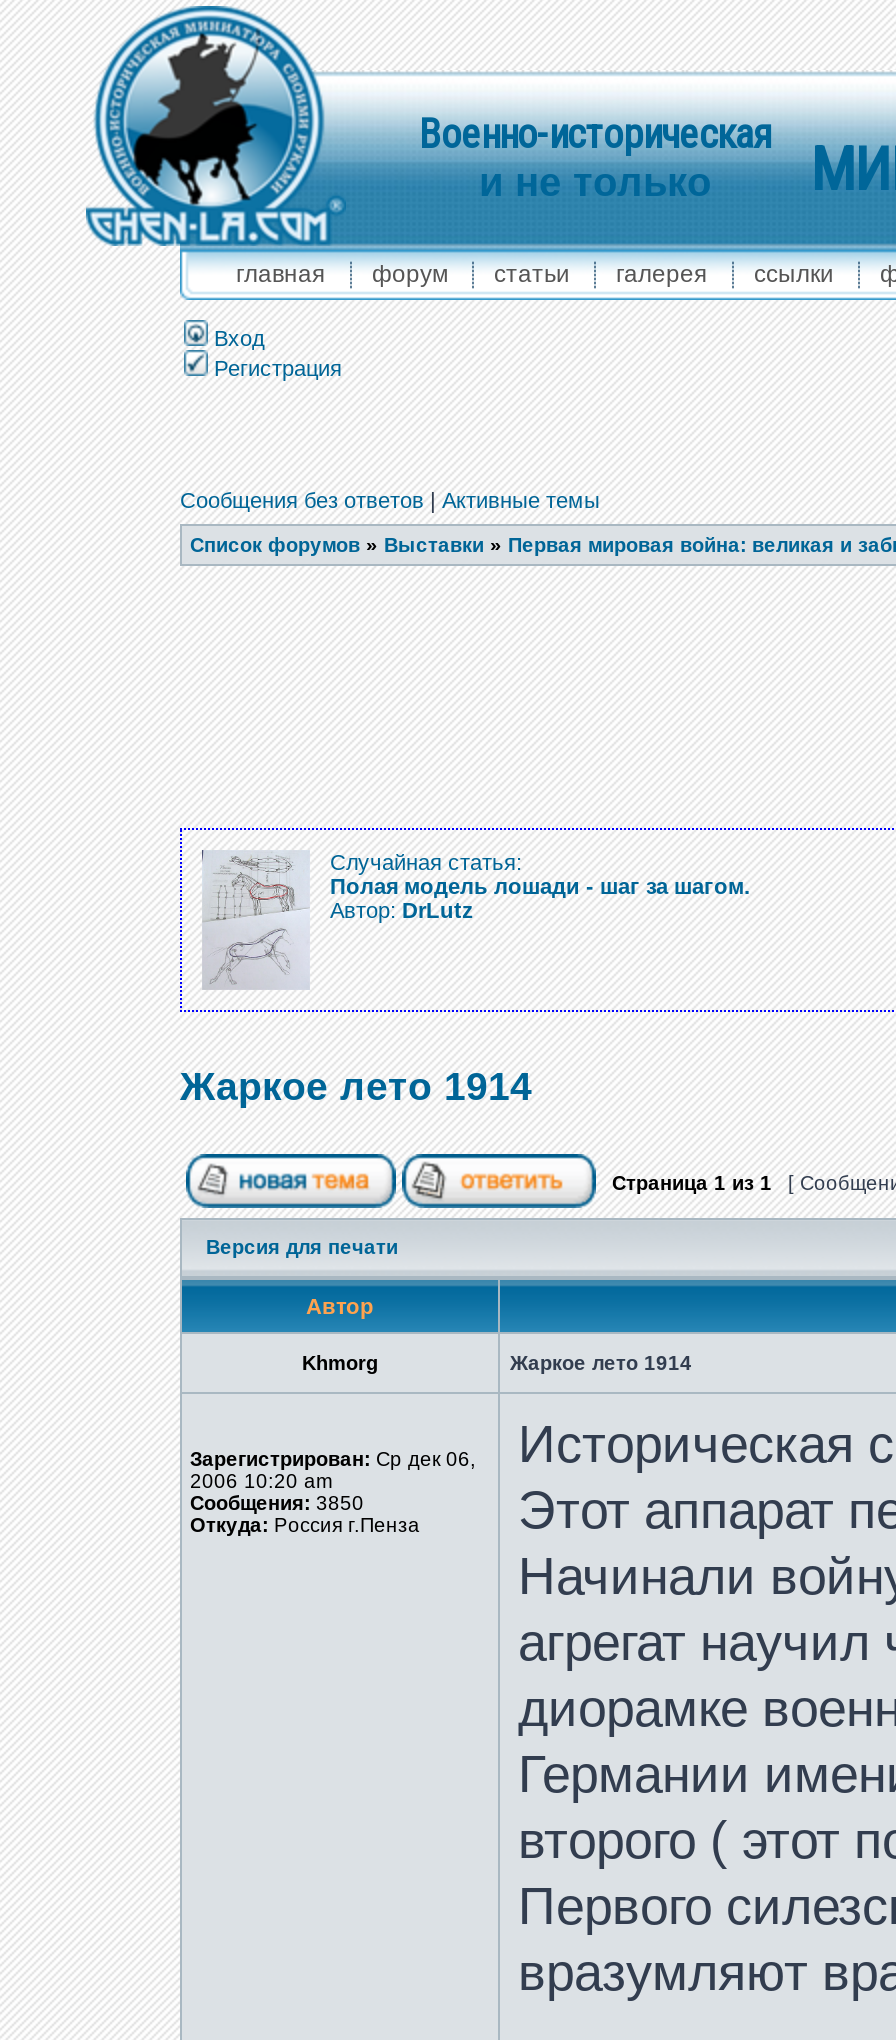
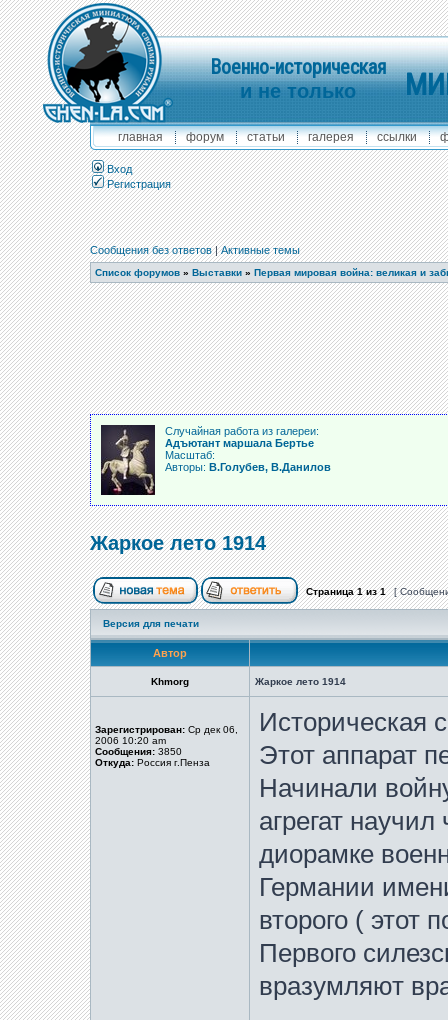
- [image]
- Случайная статья:
- Полая модель лошади - шаг за шагом.
- Автор: DrLutz
+ [image]
+ Случайная работа из галереи:
+ Адъютант маршала Бертье
+ Масштаб:
+ Авторы: В.Голубев, В.Данилов
